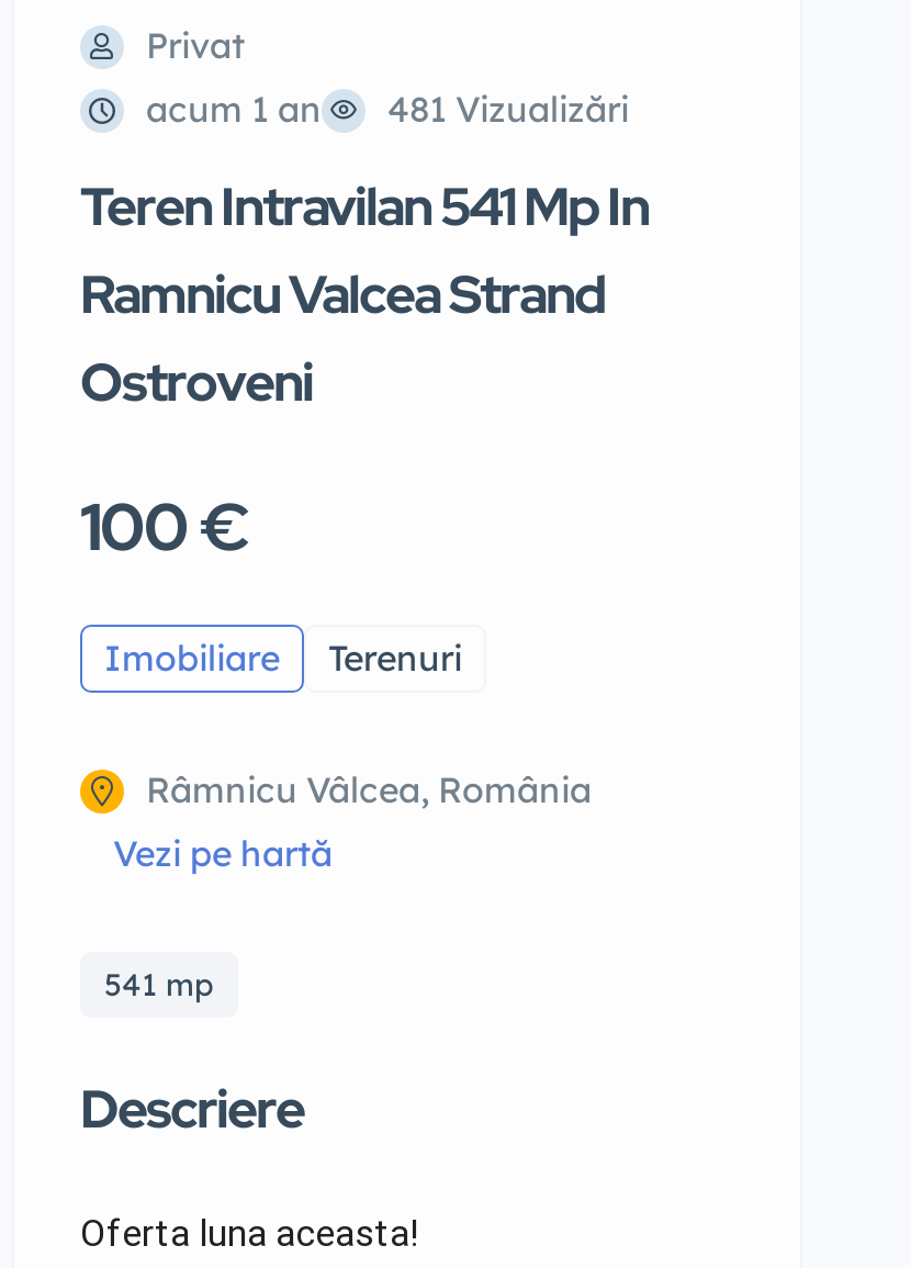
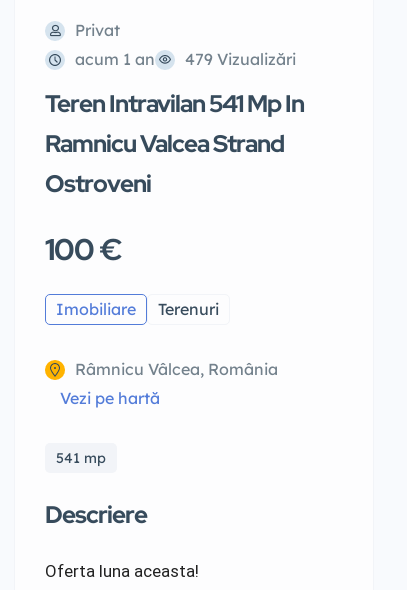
- acum 1 an 481 Vizualizări
+ acum 1 an 479 Vizualizări
